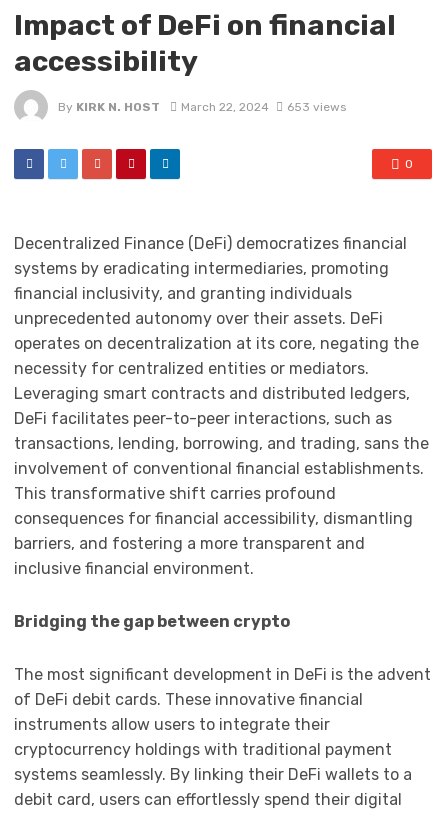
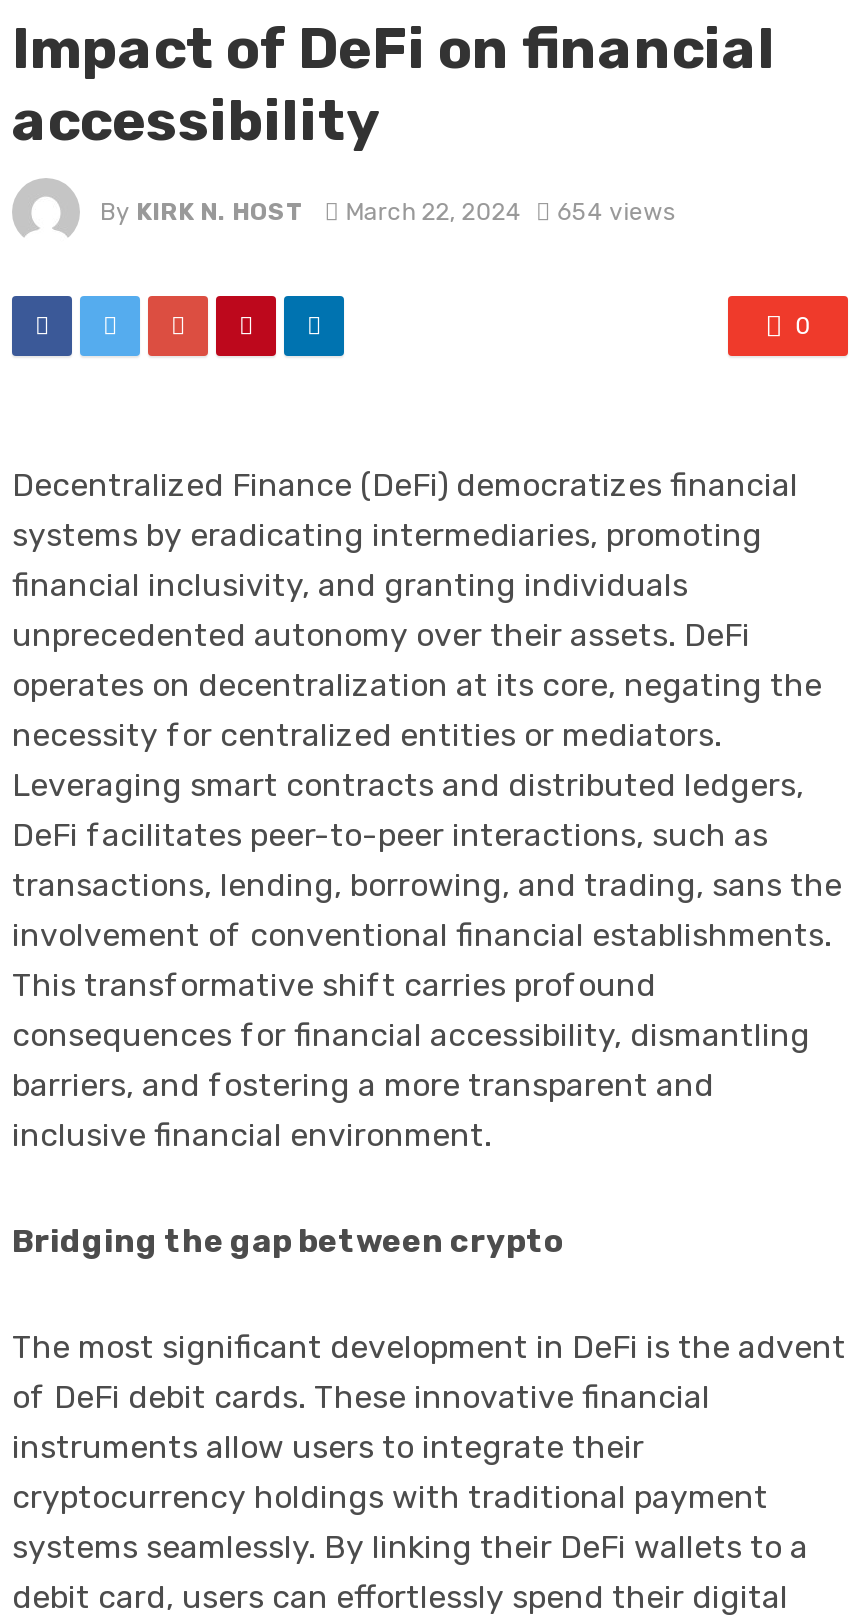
- By KIRK N. HOST March 22, 2024 653 views
+ By KIRK N. HOST March 22, 2024 654 views
